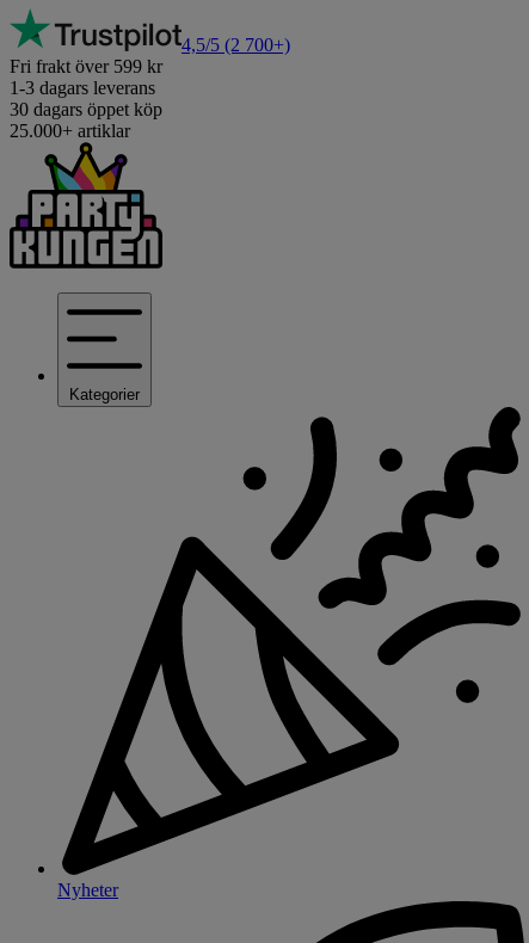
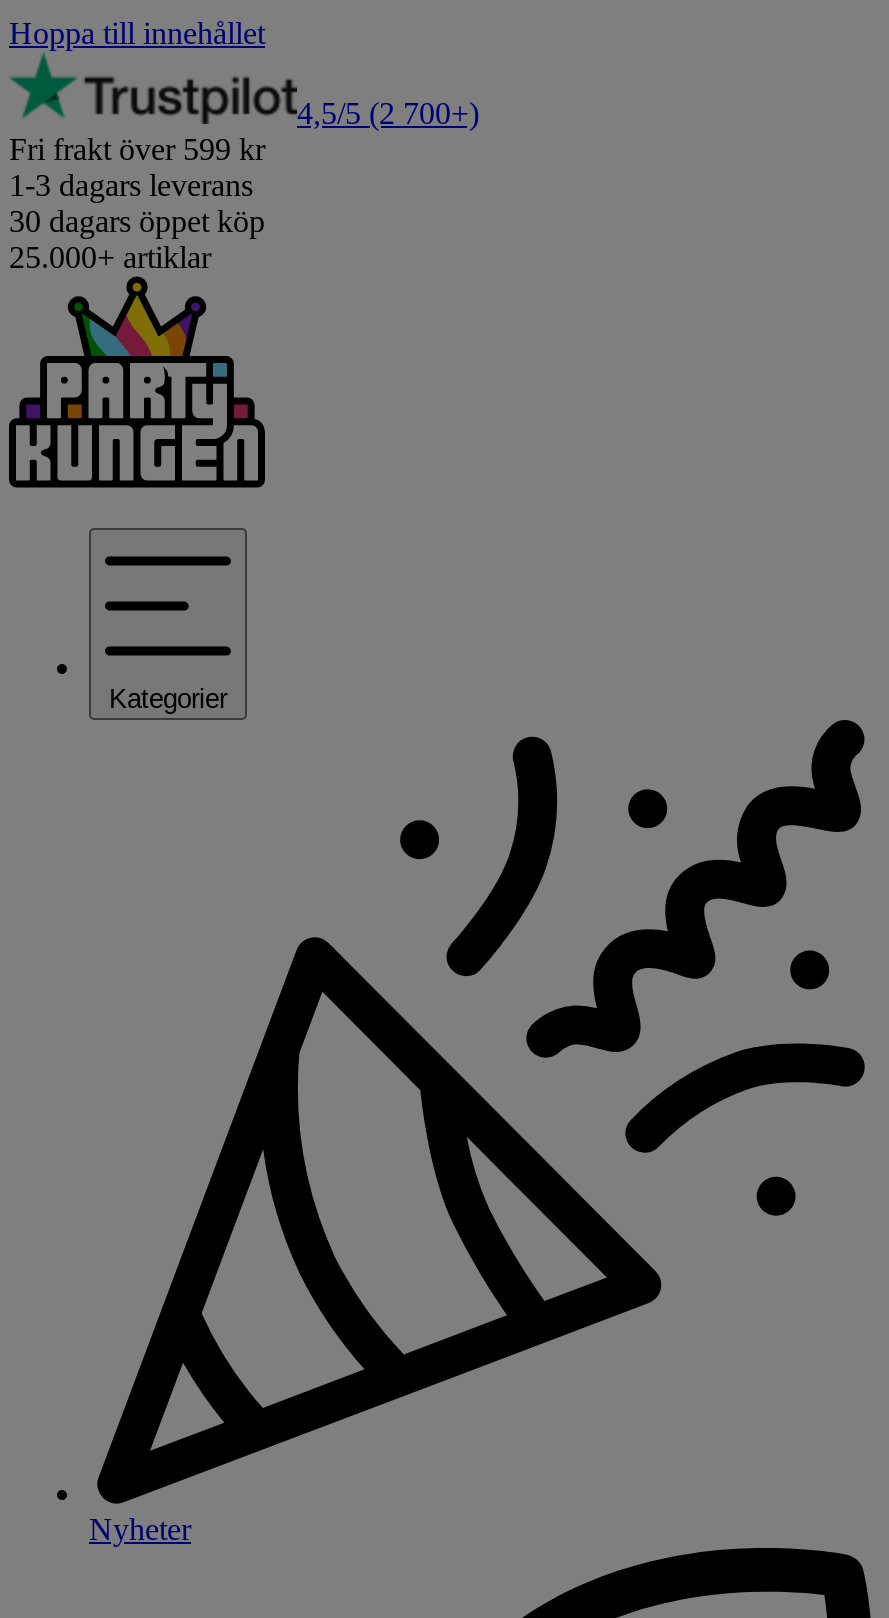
+ Hoppa till innehållet
